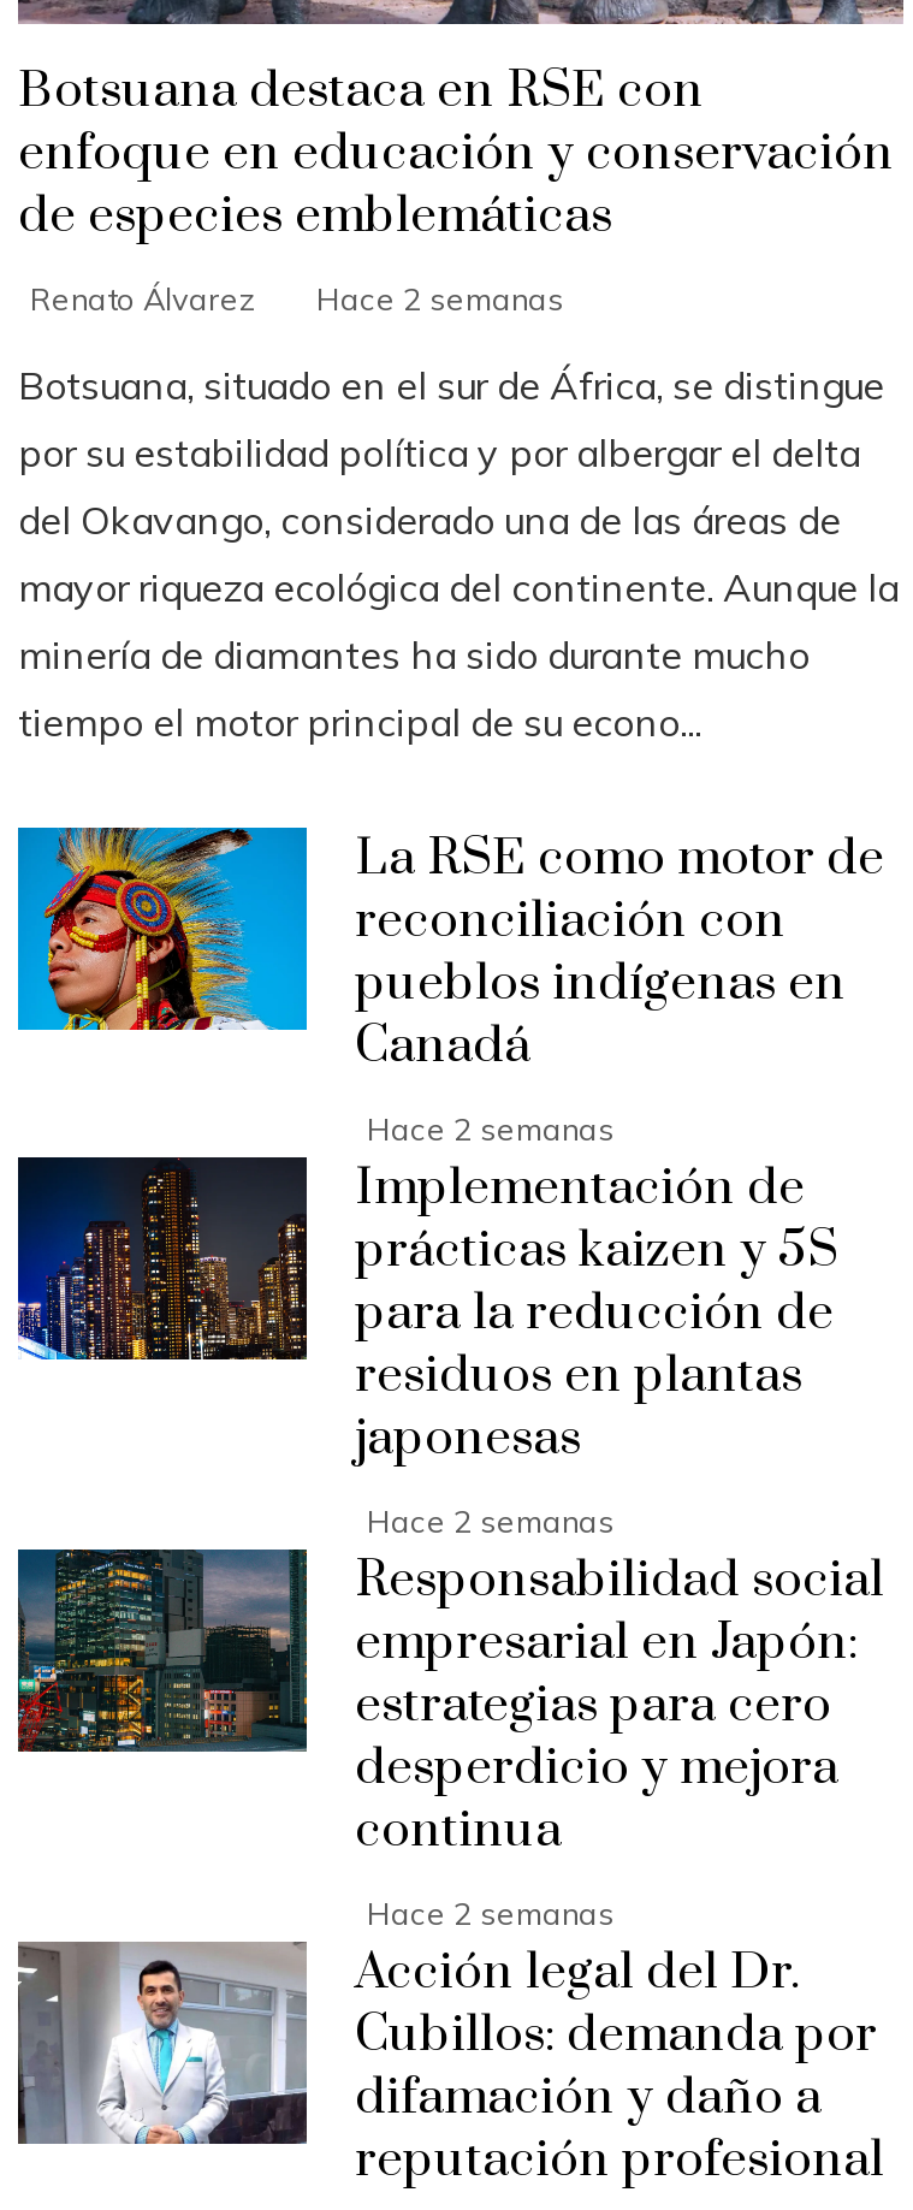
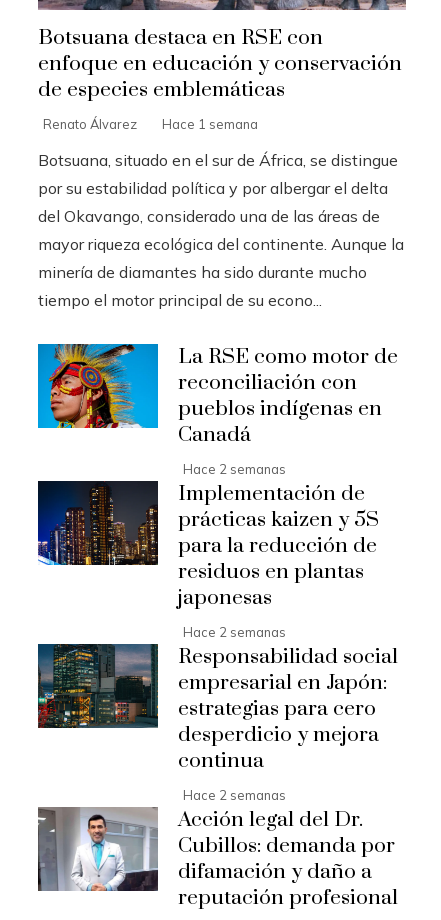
- Renato Álvarez Hace 2 semanas
+ Renato Álvarez Hace 1 semana
